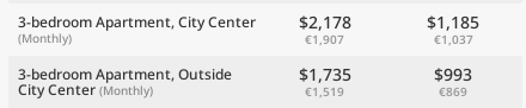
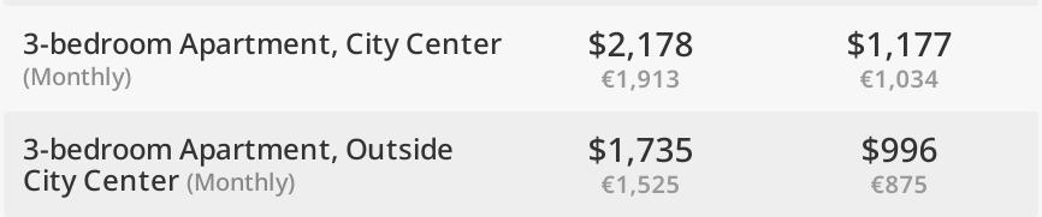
- $1,185
+ $1,177

- €1,907
+ €1,913

- €1,037
+ €1,034

- $993
+ $996

- €1,519
+ €1,525

- €869
+ €875
